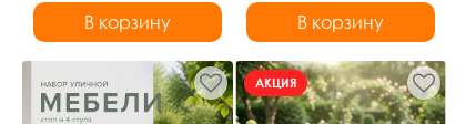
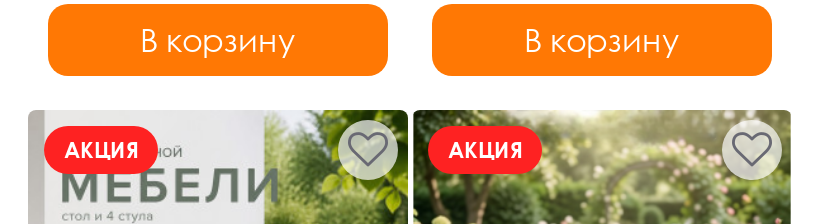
+ АКЦИЯ
